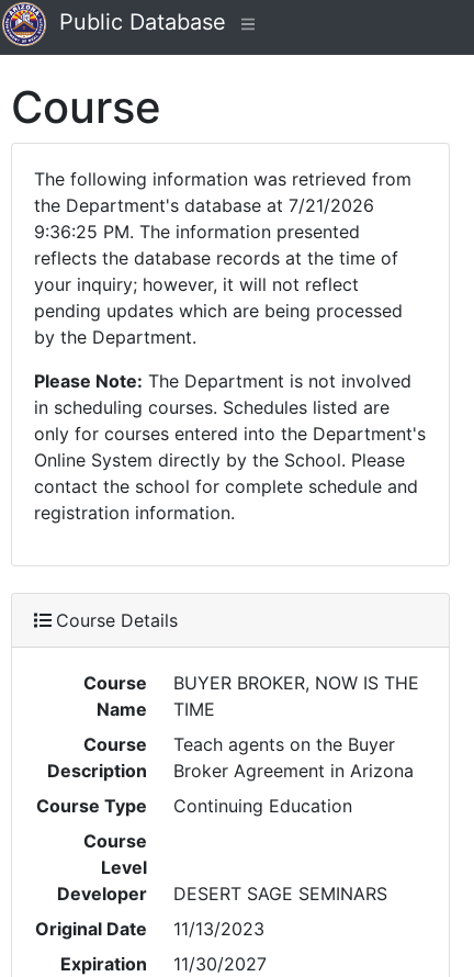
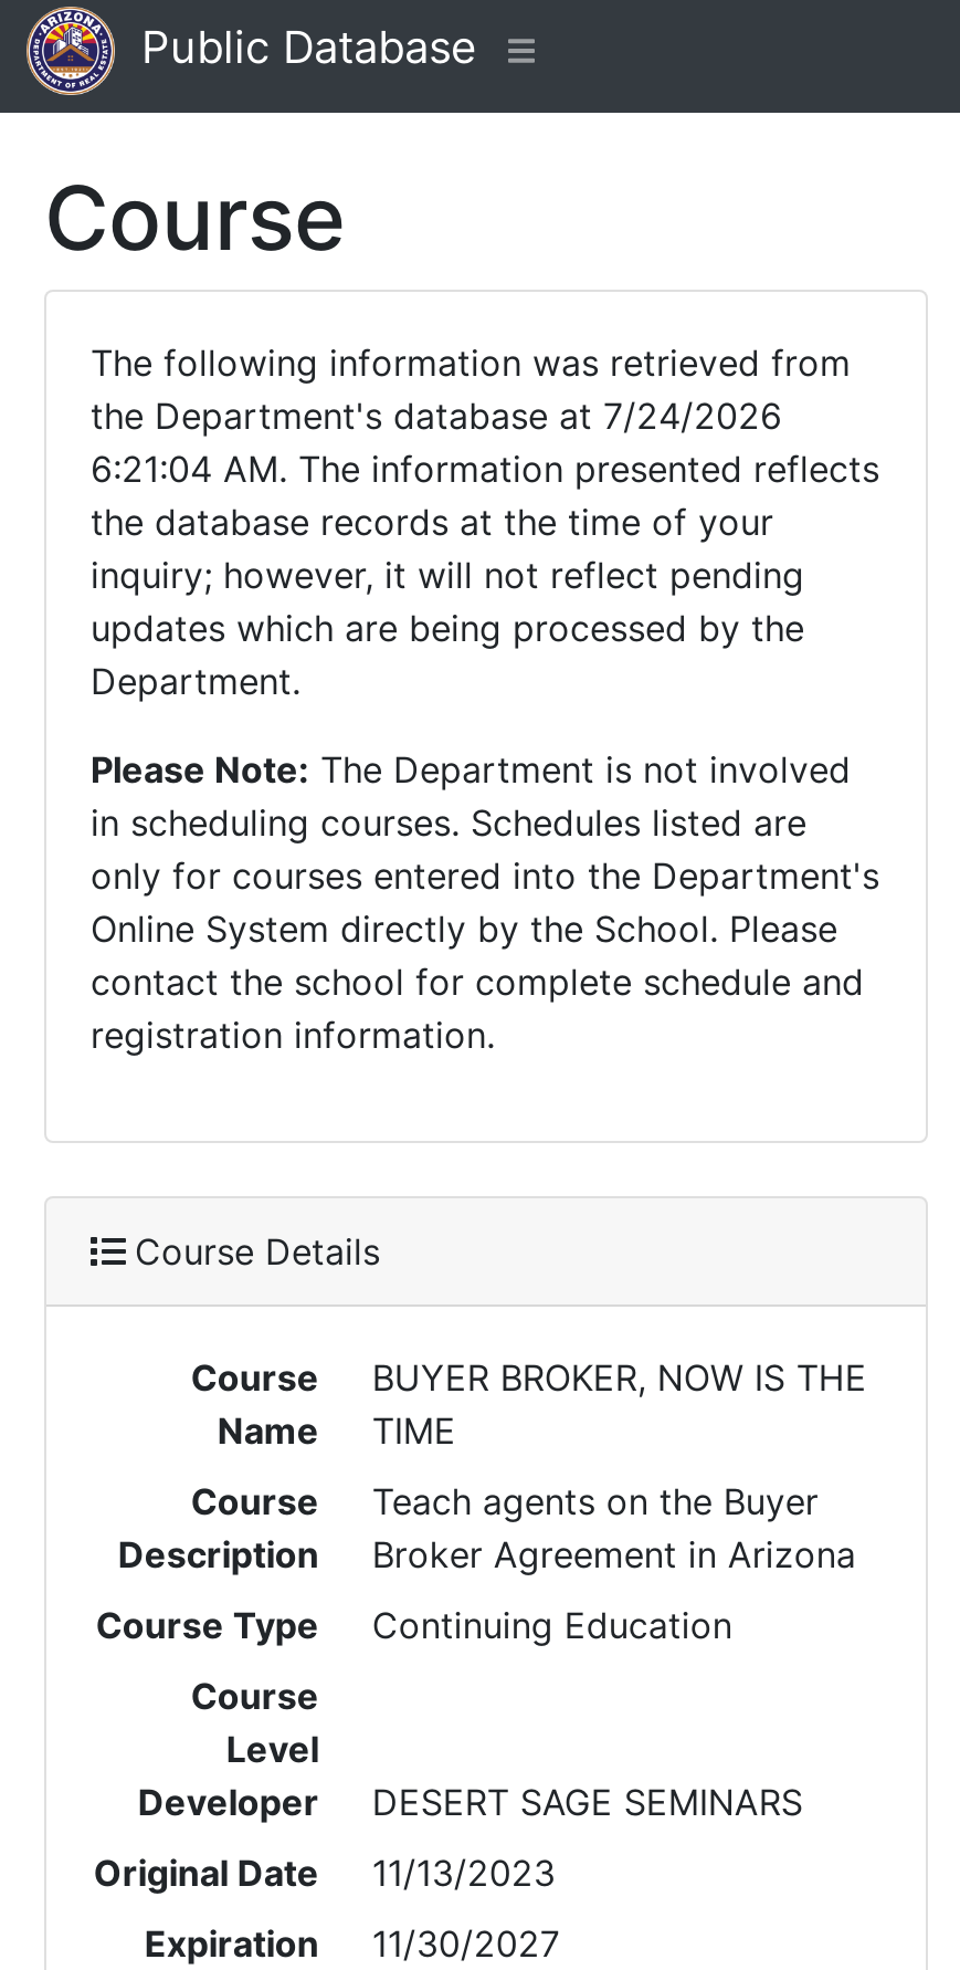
- the Department's database at 7/21/2026
- 9:36:25 PM. The information presented
- reflects the database records at the time of
- your inquiry; however, it will not reflect
- pending updates which are being processed
- by the Department.
+ the Department's database at 7/24/2026
+ 6:21:04 AM. The information presented reflects
+ the database records at the time of your
+ inquiry; however, it will not reflect pending
+ updates which are being processed by the
+ Department.
